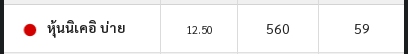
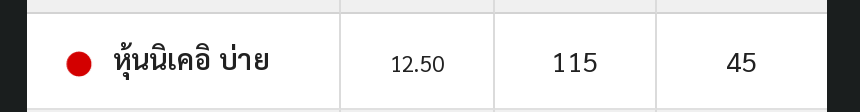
- 560
+ 115

- 59
+ 45
